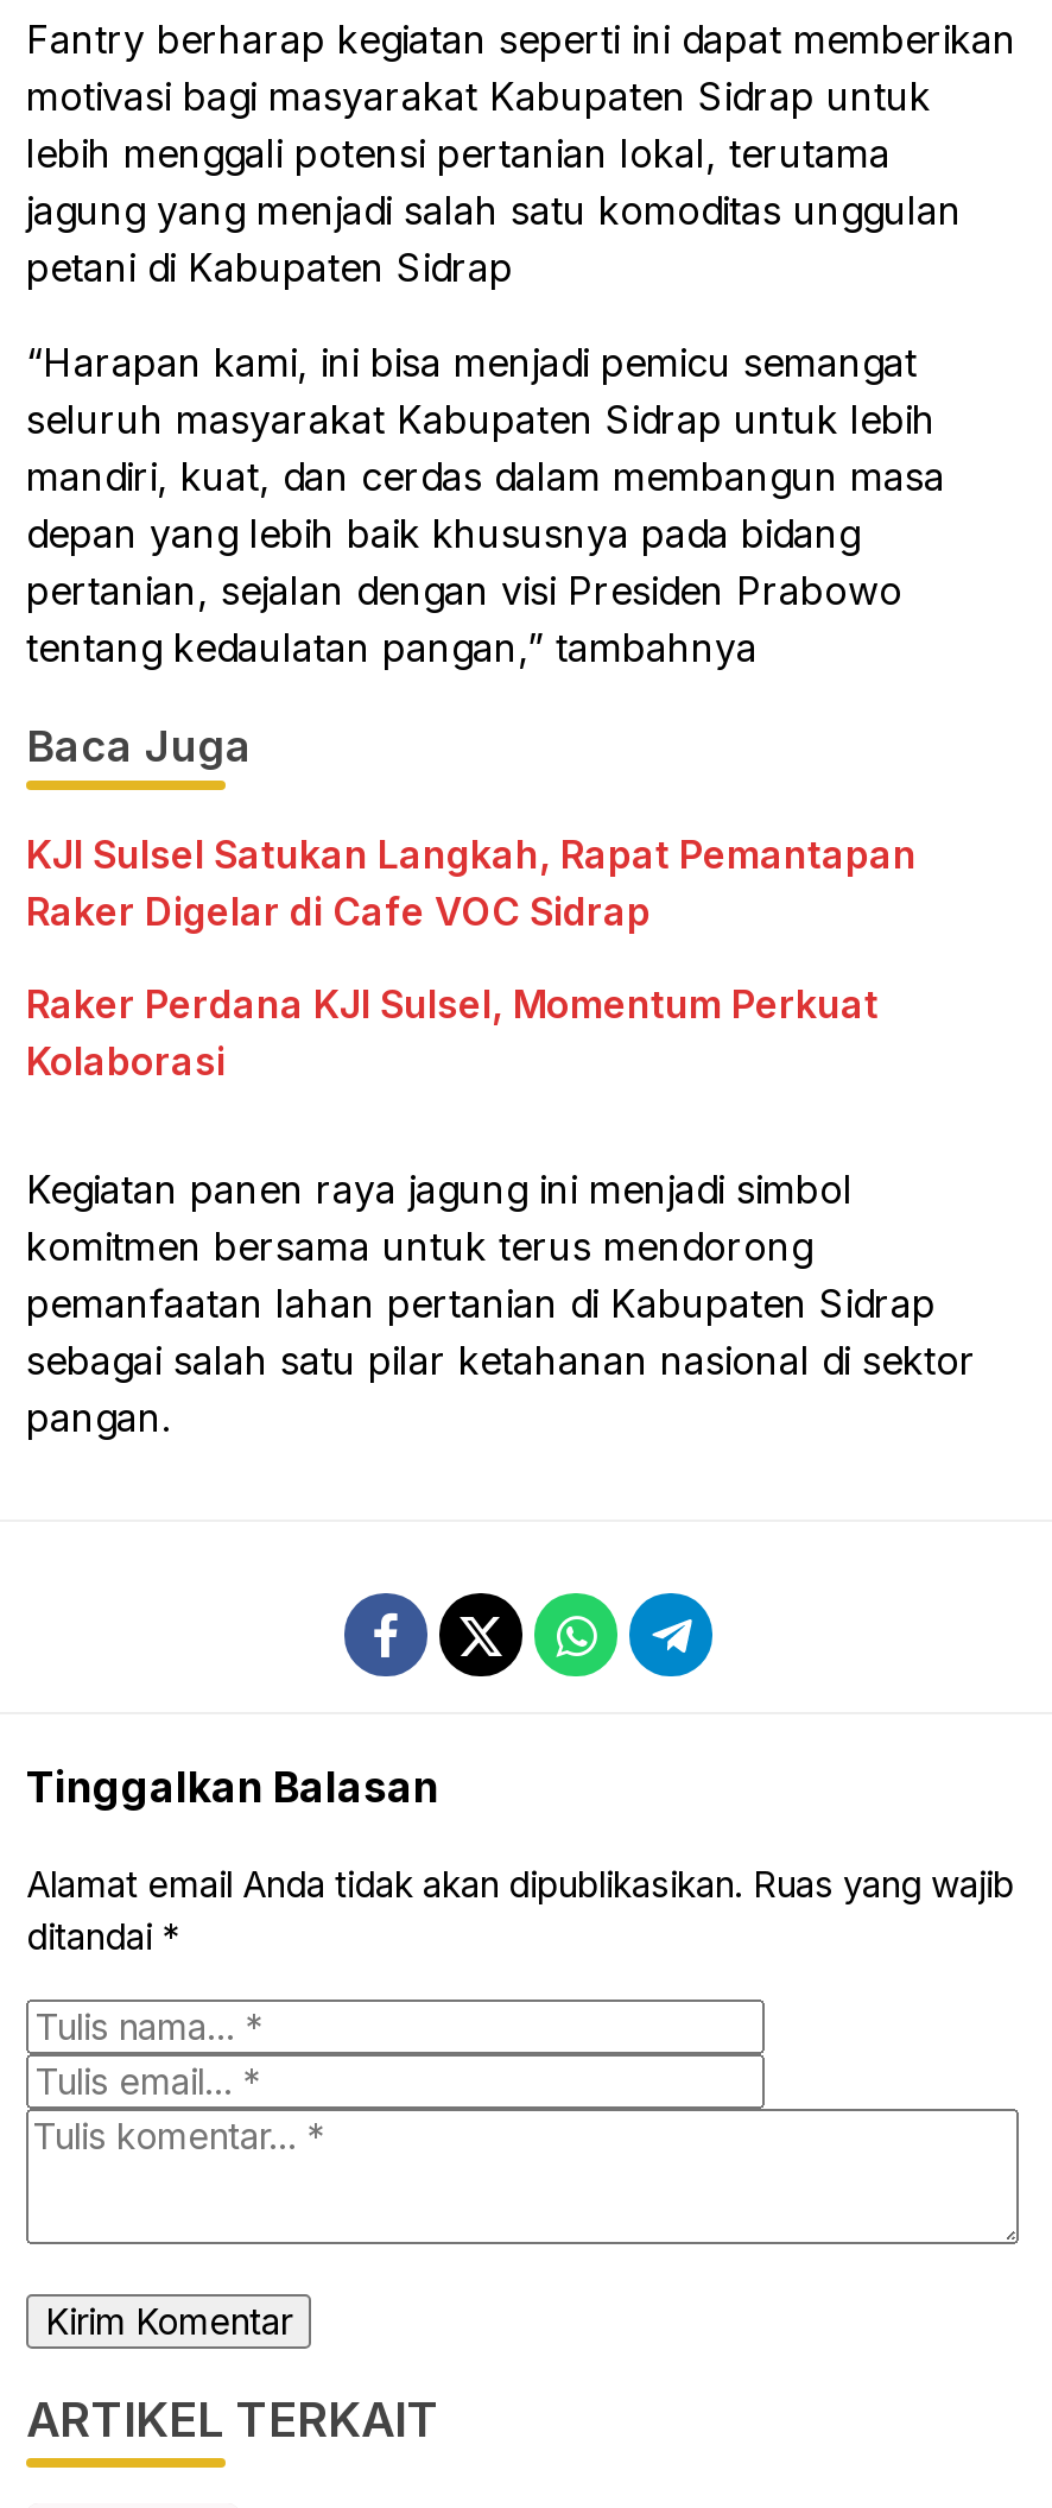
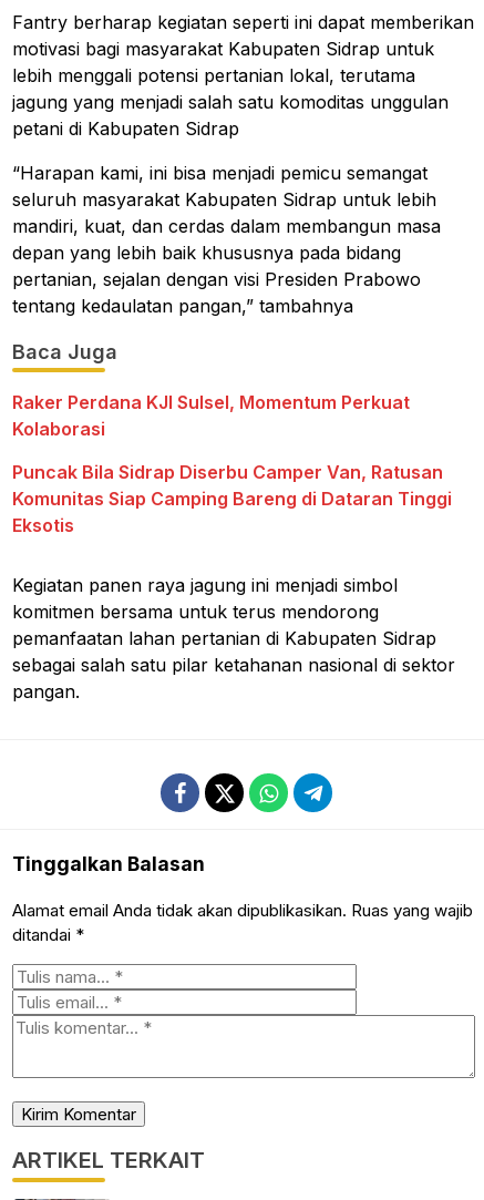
- KJI Sulsel Satukan Langkah, Rapat Pemantapan
- Raker Digelar di Cafe VOC Sidrap

moved up: Raker Perdana KJI Sulsel, Momentum Perkuat | Kolaborasi

+ Puncak Bila Sidrap Diserbu Camper Van, Ratusan
+ Komunitas Siap Camping Bareng di Dataran Tinggi
+ Eksotis
